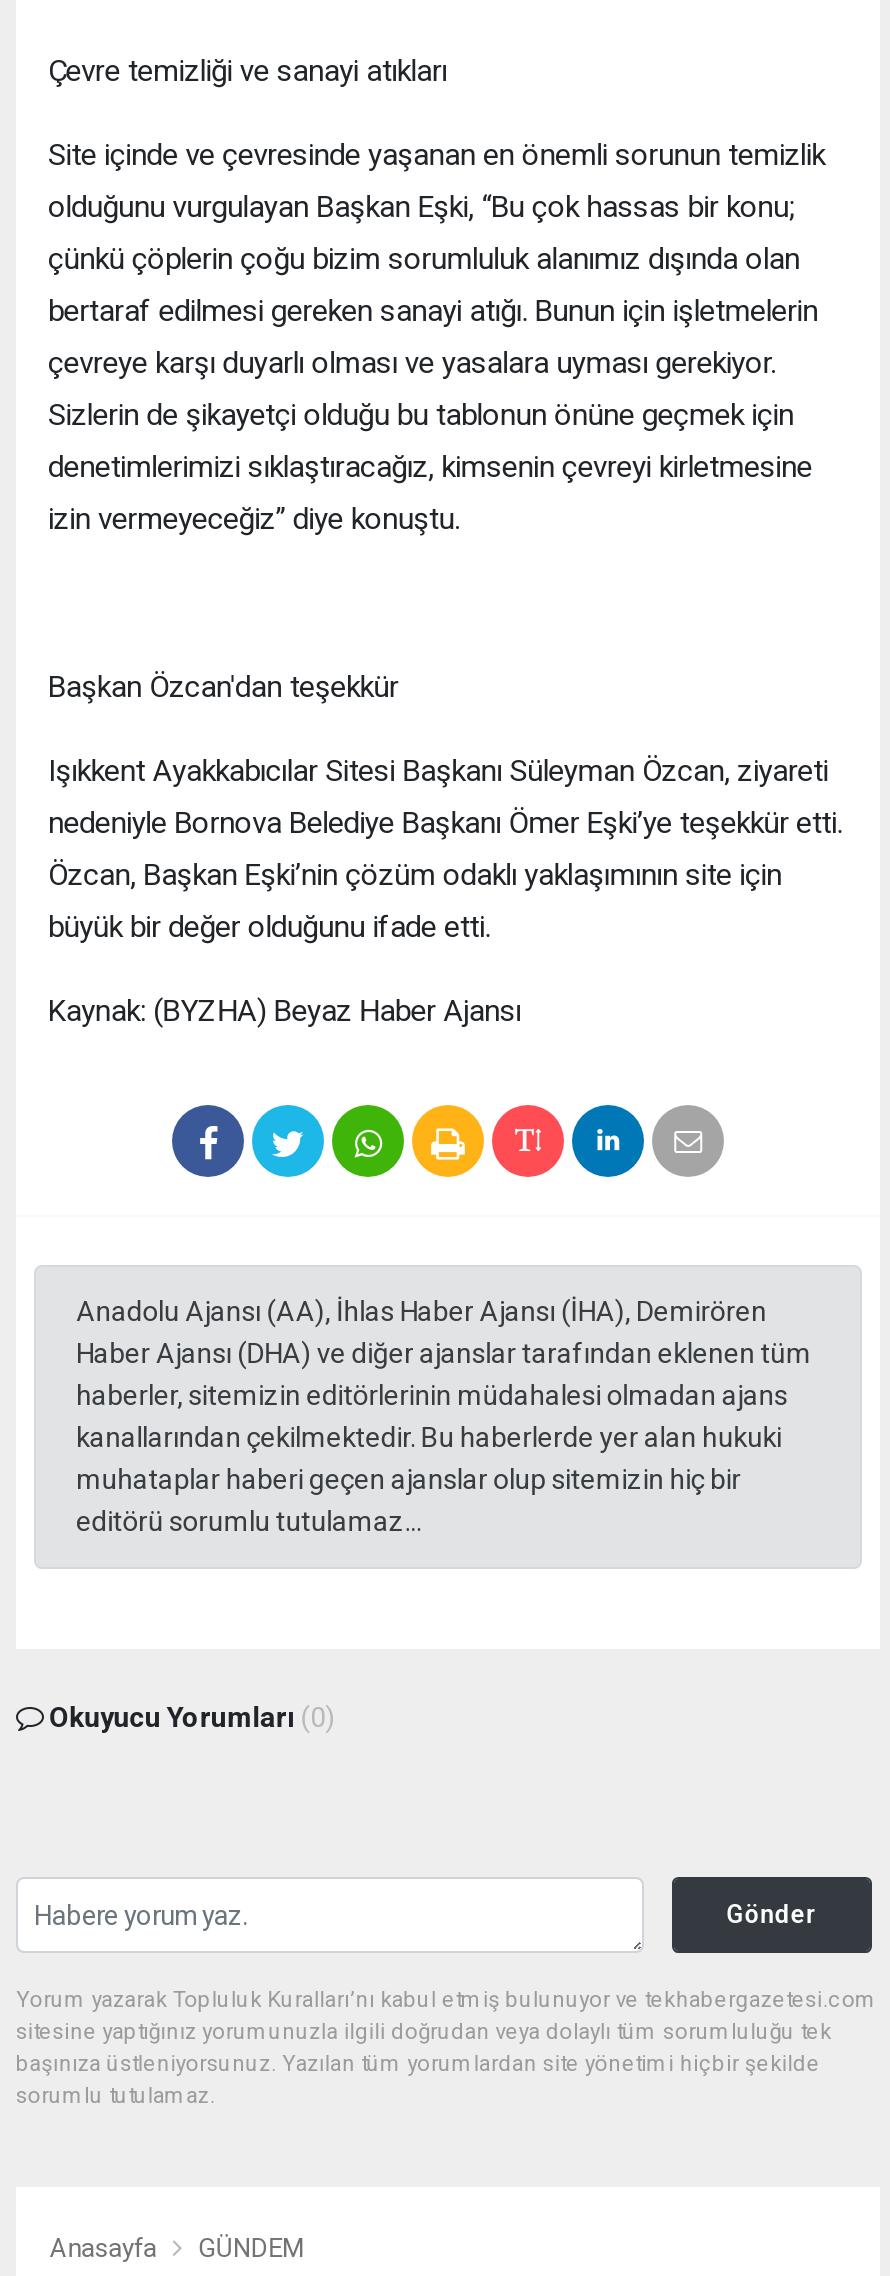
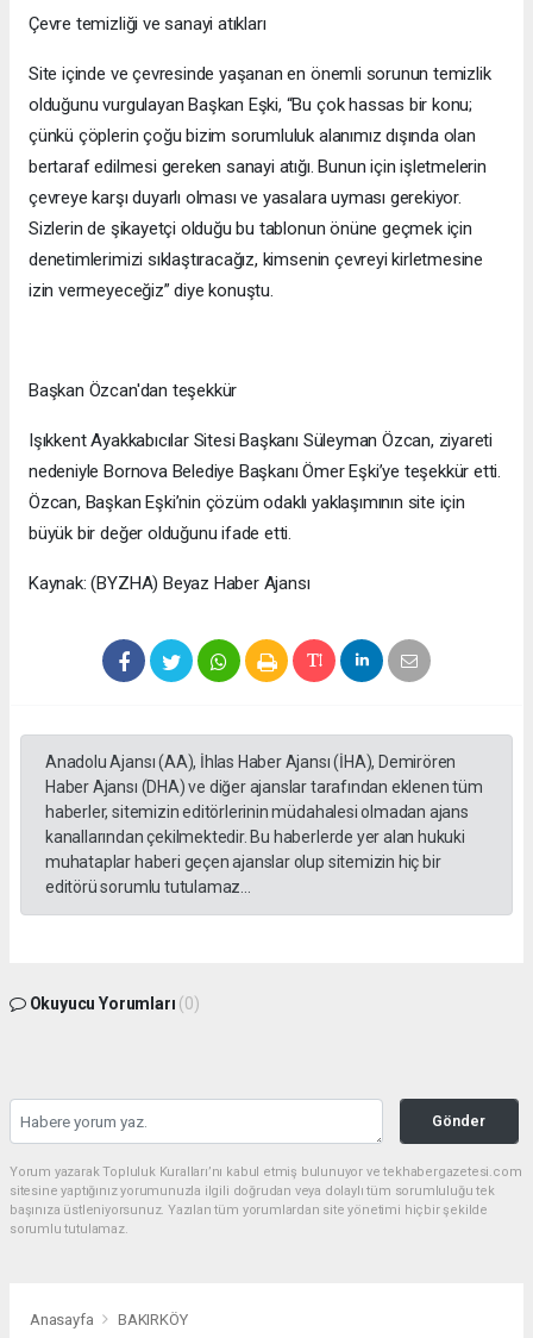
- GÜNDEM
+ BAKIRKÖY
